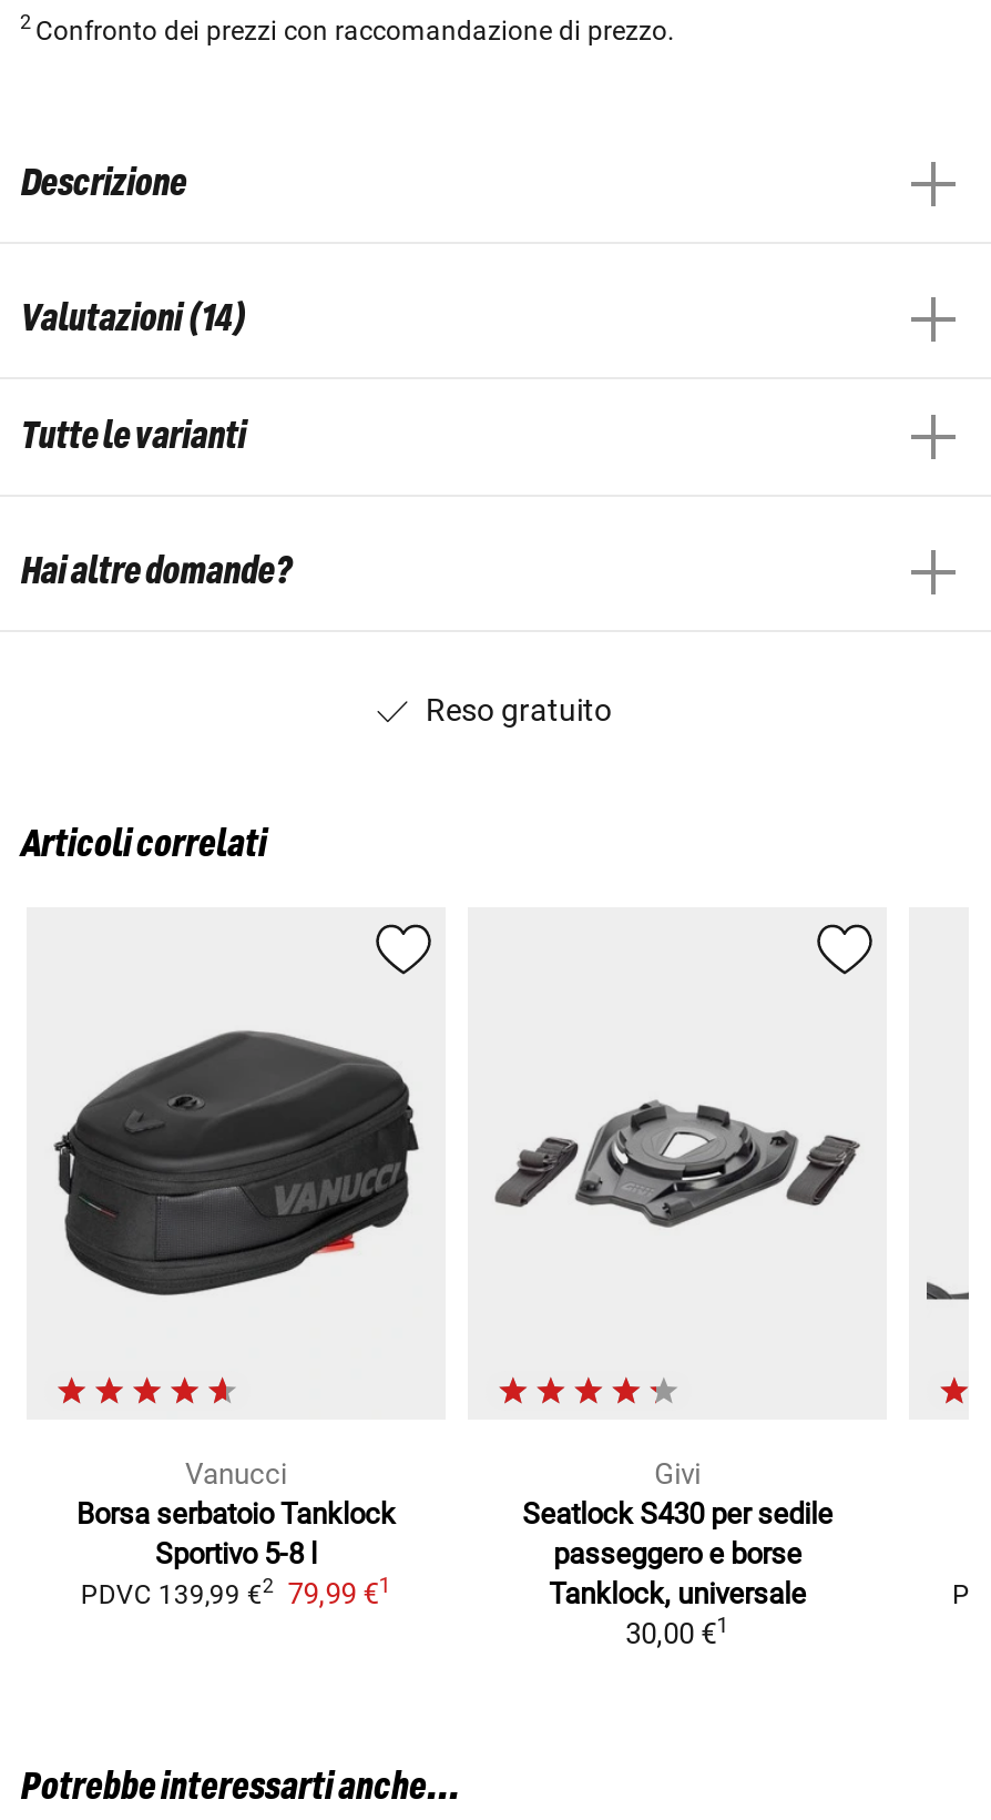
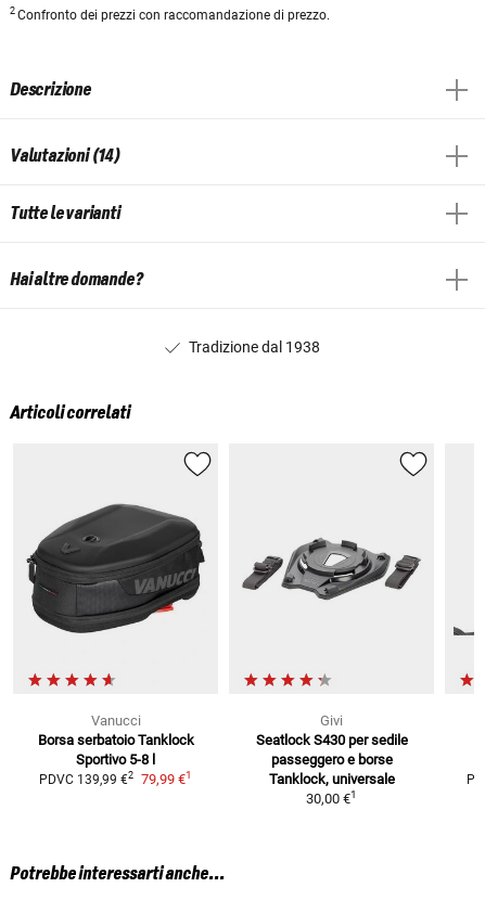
- Reso gratuito
+ Tradizione dal 1938
